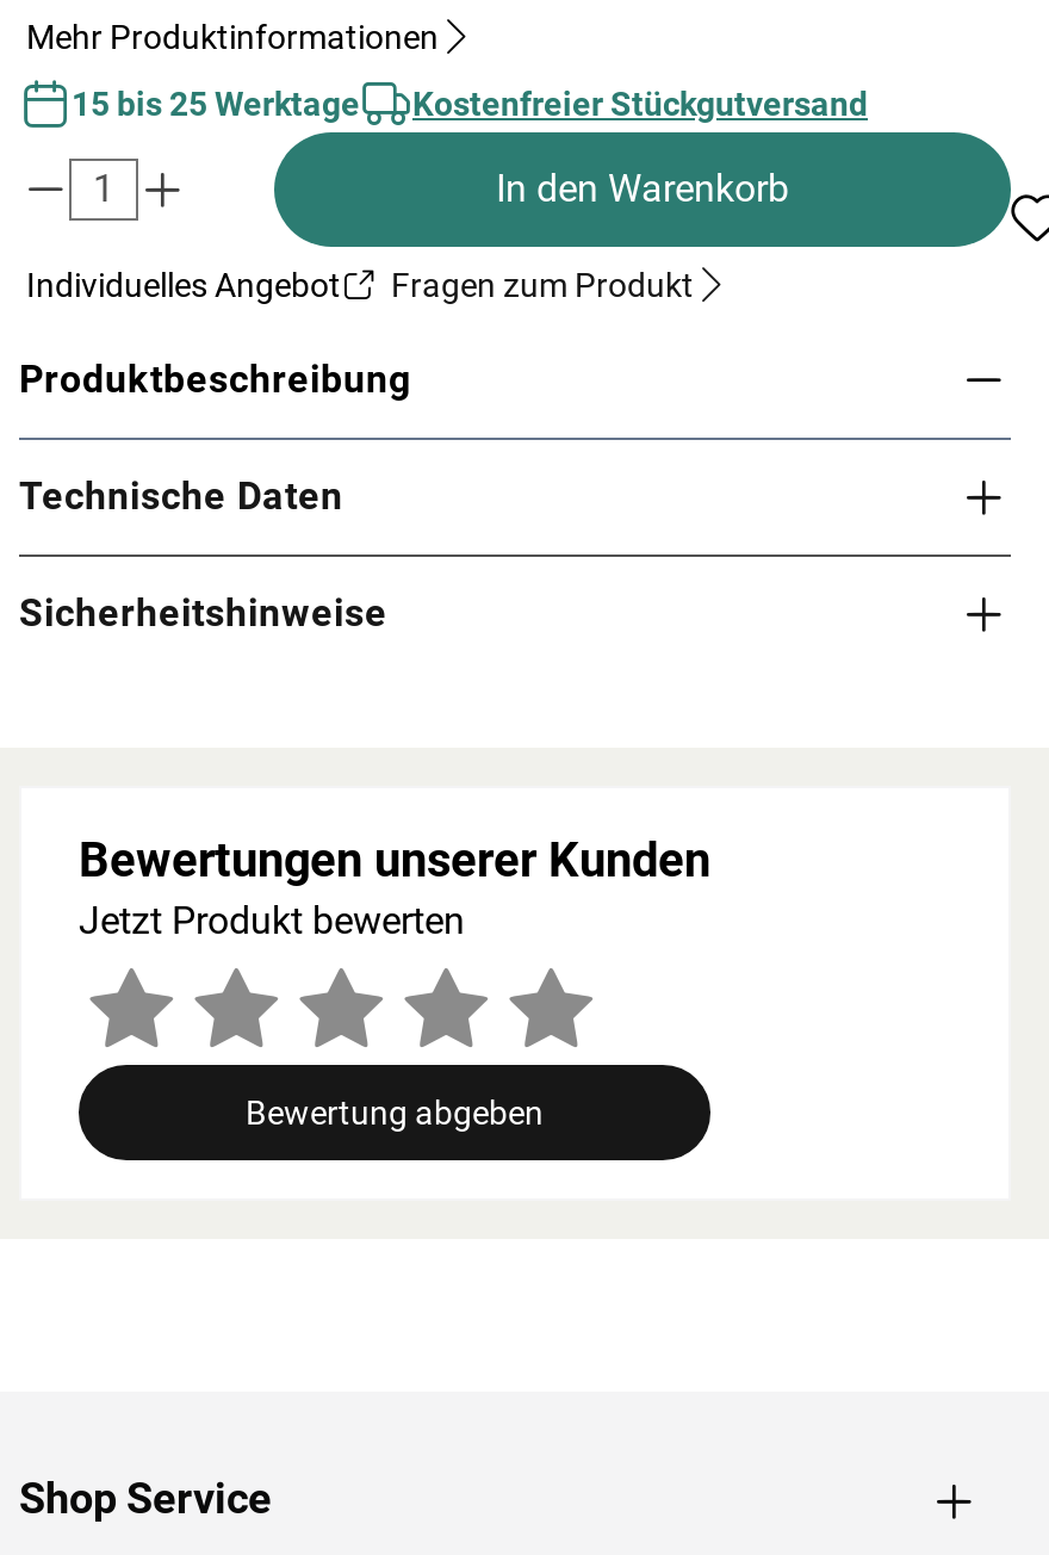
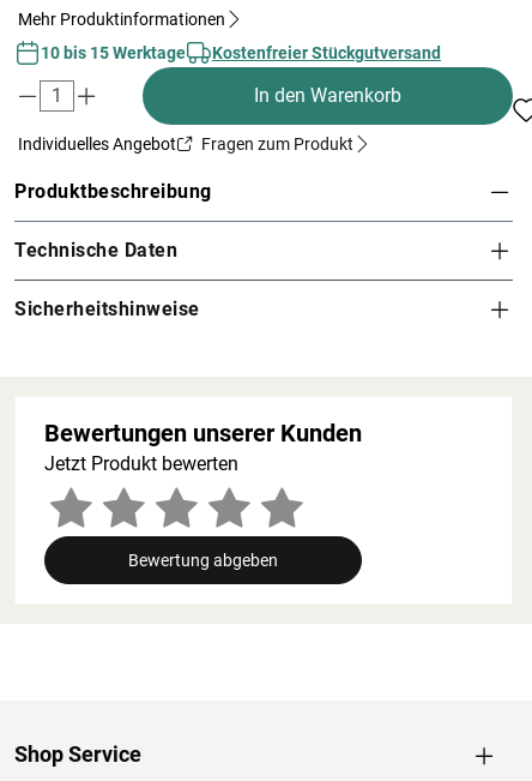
- 15 bis 25 Werktage Kostenfreier Stückgutversand
+ 10 bis 15 Werktage Kostenfreier Stückgutversand
